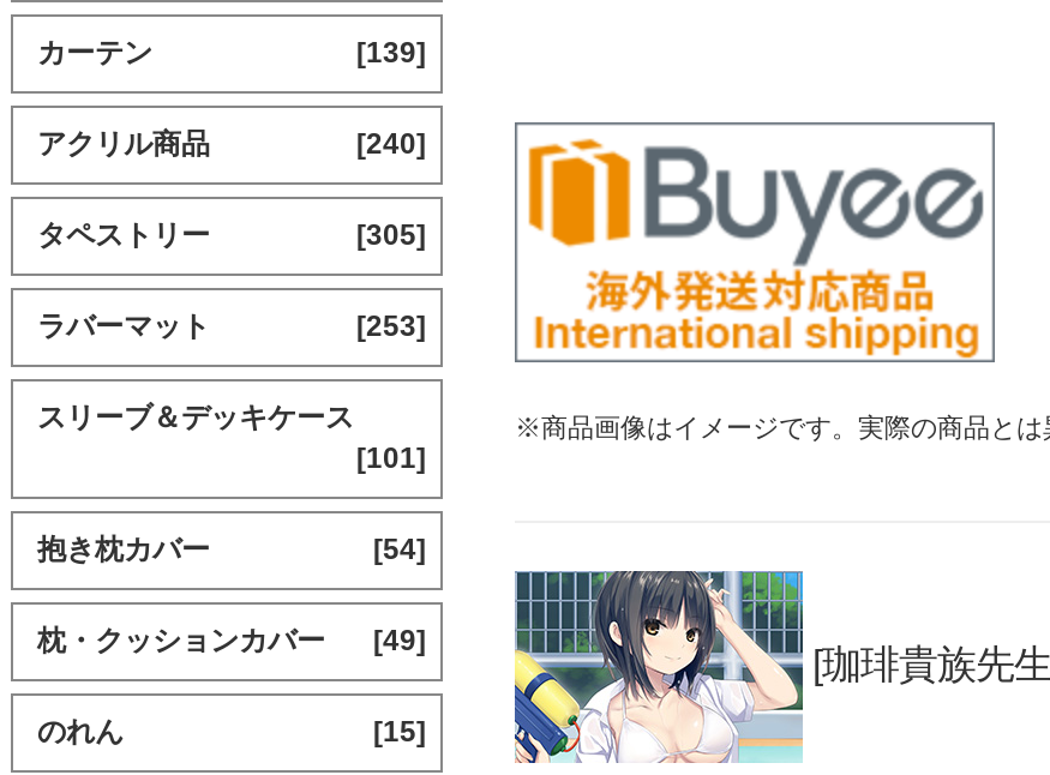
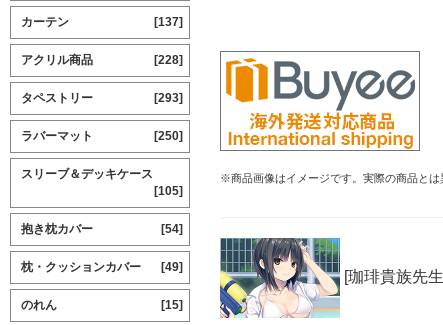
- [139]
+ [137]

- [240]
+ [228]

- [305]
+ [293]

- [253]
+ [250]

- [101]
+ [105]
